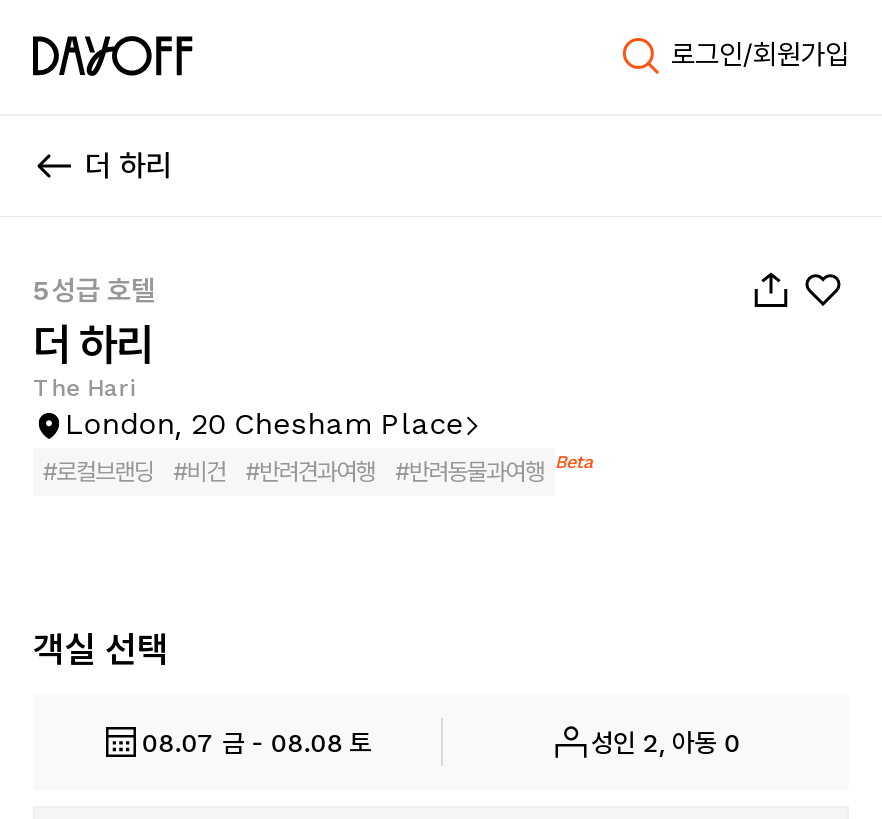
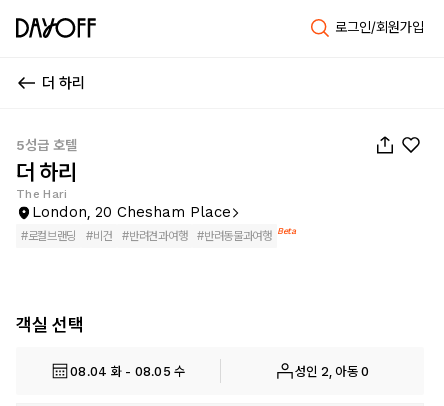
- 08.07 금 - 08.08 토
+ 08.04 화 - 08.05 수
